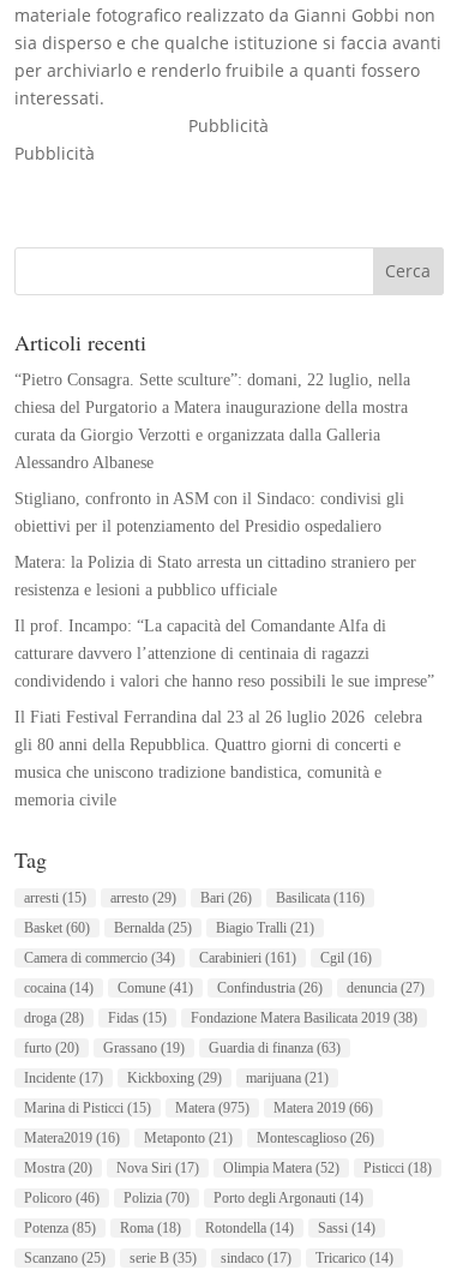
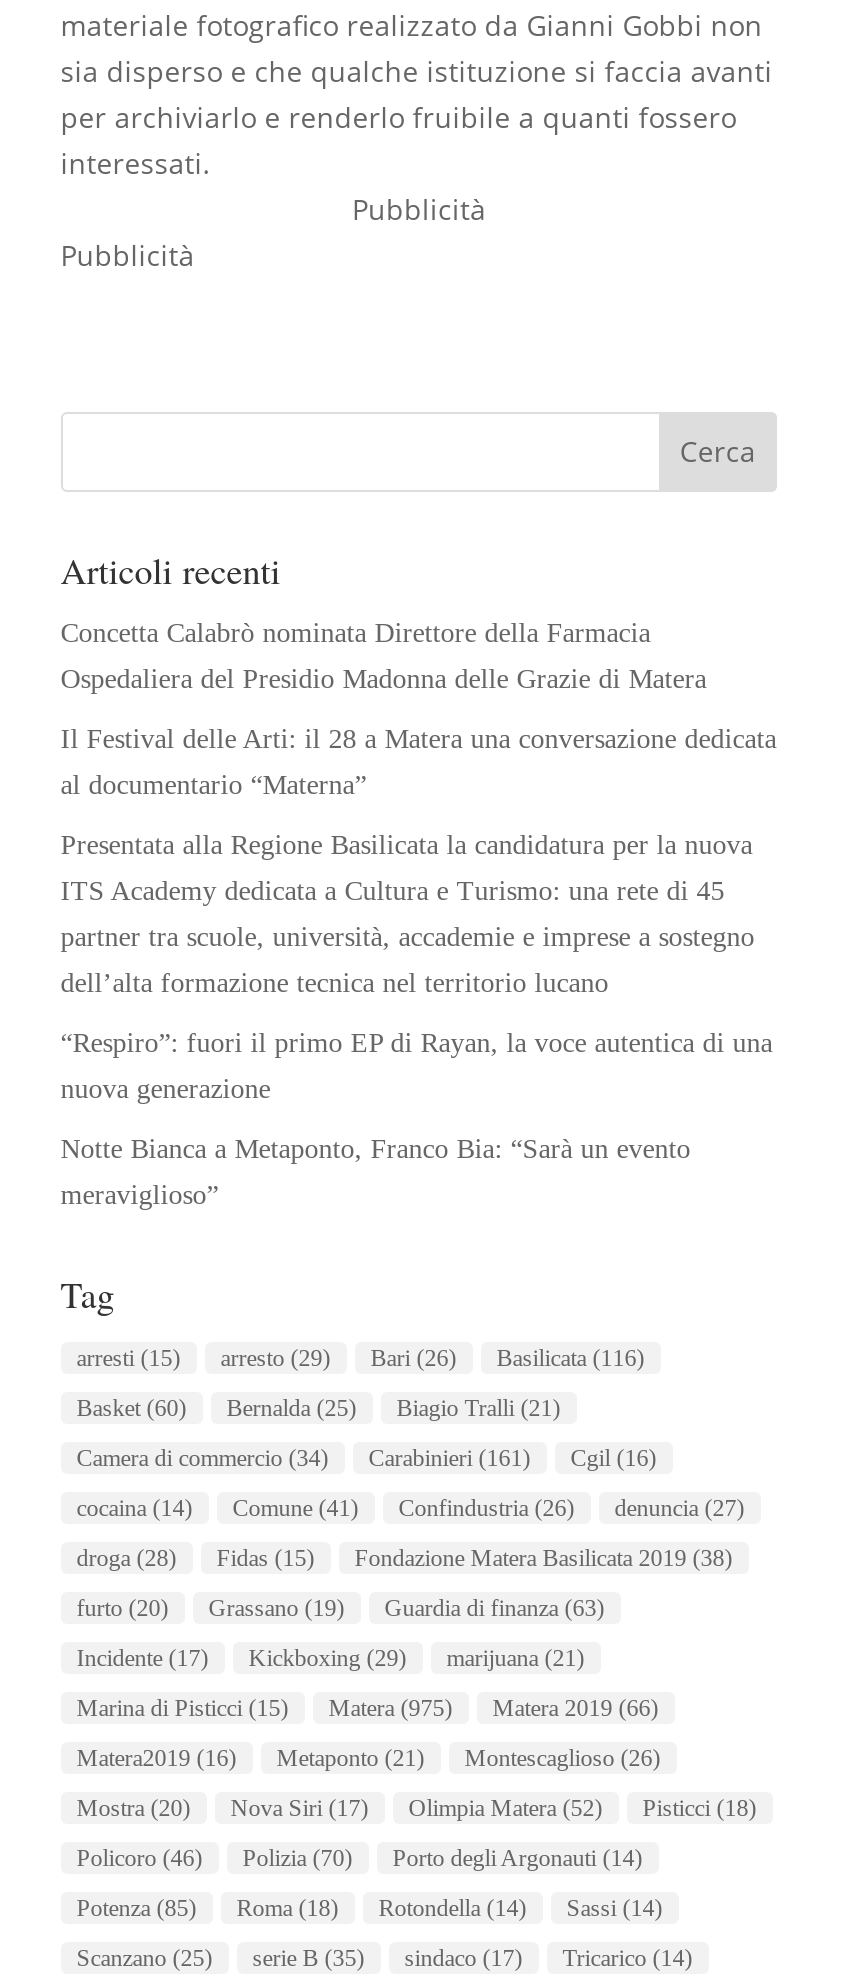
- “Pietro Consagra. Sette sculture”: domani, 22 luglio, nella
- chiesa del Purgatorio a Matera inaugurazione della mostra
- curata da Giorgio Verzotti e organizzata dalla Galleria
- Alessandro Albanese
- Stigliano, confronto in ASM con il Sindaco: condivisi gli
- obiettivi per il potenziamento del Presidio ospedaliero
- Matera: la Polizia di Stato arresta un cittadino straniero per
- resistenza e lesioni a pubblico ufficiale
- Il prof. Incampo: “La capacità del Comandante Alfa di
- catturare davvero l’attenzione di centinaia di ragazzi
- condividendo i valori che hanno reso possibili le sue imprese”
- Il Fiati Festival Ferrandina dal 23 al 26 luglio 2026 celebra
- gli 80 anni della Repubblica. Quattro giorni di concerti e
- musica che uniscono tradizione bandistica, comunità e
- memoria civile
+ Concetta Calabrò nominata Direttore della Farmacia
+ Ospedaliera del Presidio Madonna delle Grazie di Matera
+ Il Festival delle Arti: il 28 a Matera una conversazione dedicata
+ al documentario “Materna”
+ Presentata alla Regione Basilicata la candidatura per la nuova
+ ITS Academy dedicata a Cultura e Turismo: una rete di 45
+ partner tra scuole, università, accademie e imprese a sostegno
+ dell’alta formazione tecnica nel territorio lucano
+ “Respiro”: fuori il primo EP di Rayan, la voce autentica di una
+ nuova generazione
+ Notte Bianca a Metaponto, Franco Bia: “Sarà un evento
+ meraviglioso”
